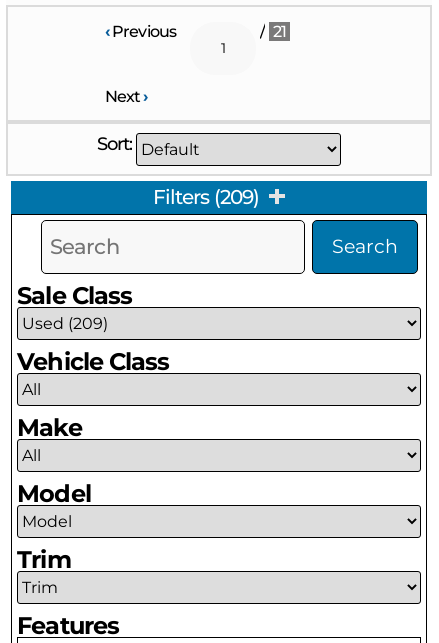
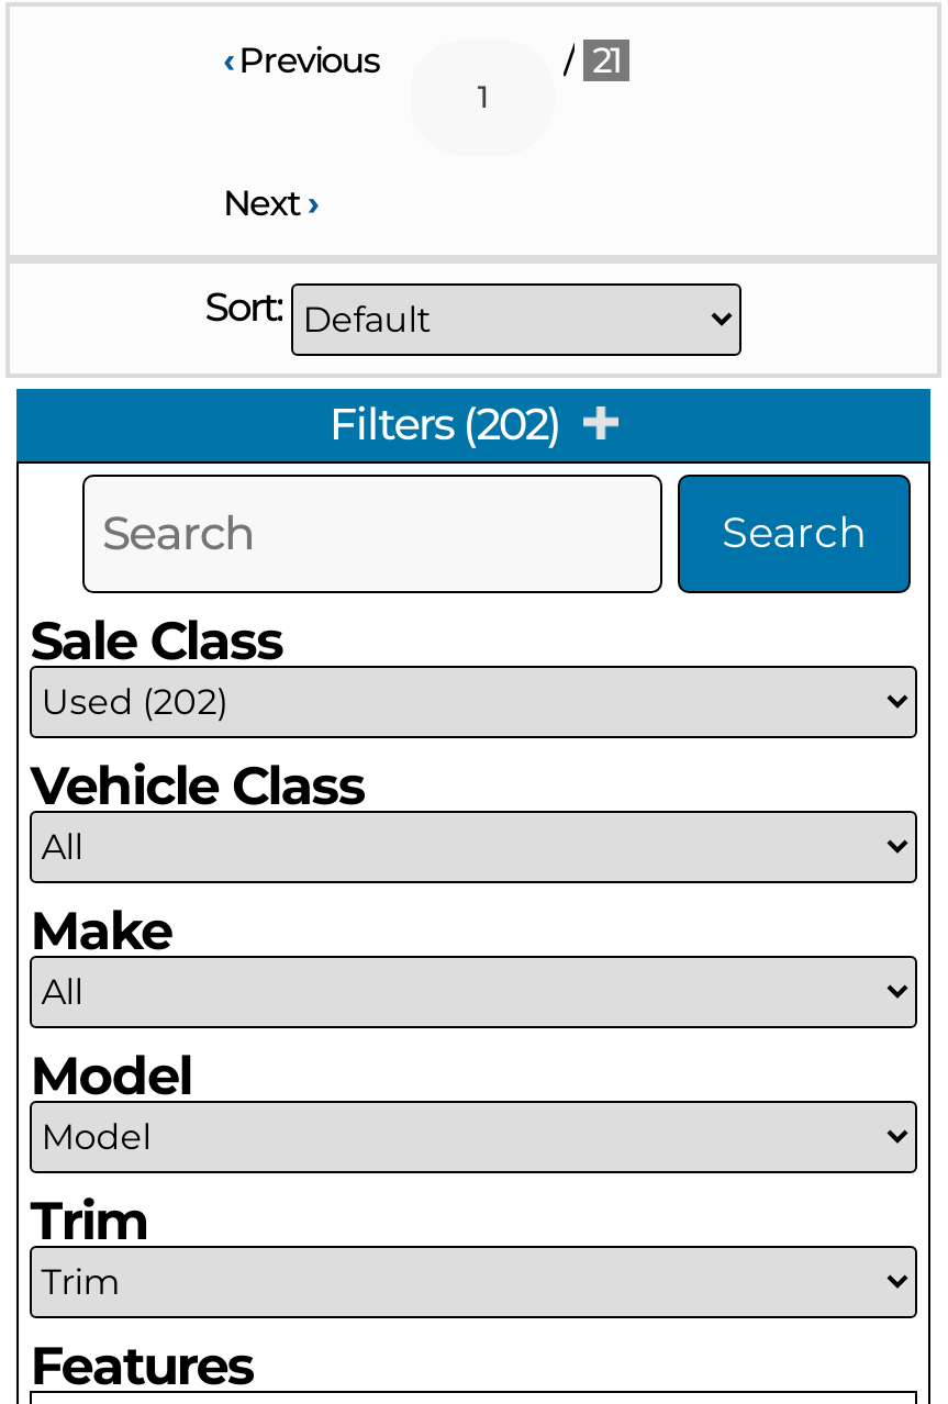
- Filters (209)
+ Filters (202)
